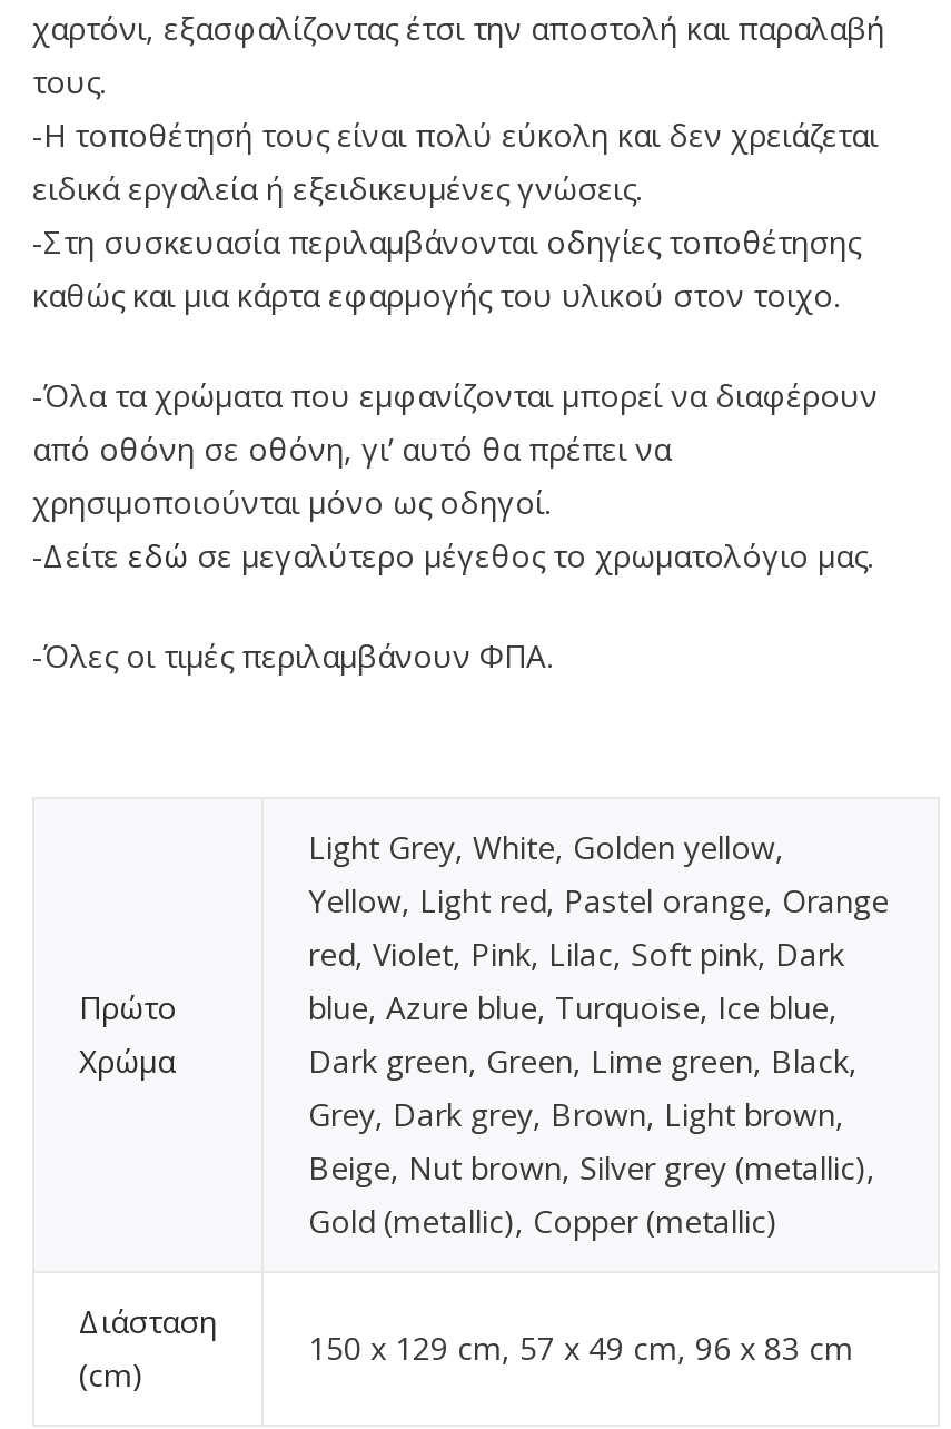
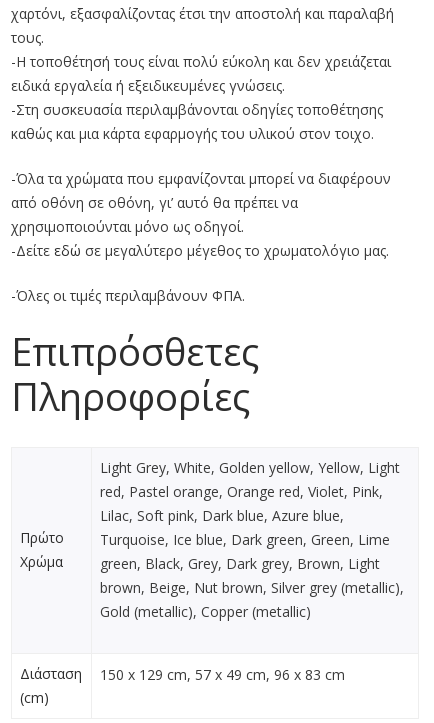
+ Επιπρόσθετες
+ Πληροφορίες
